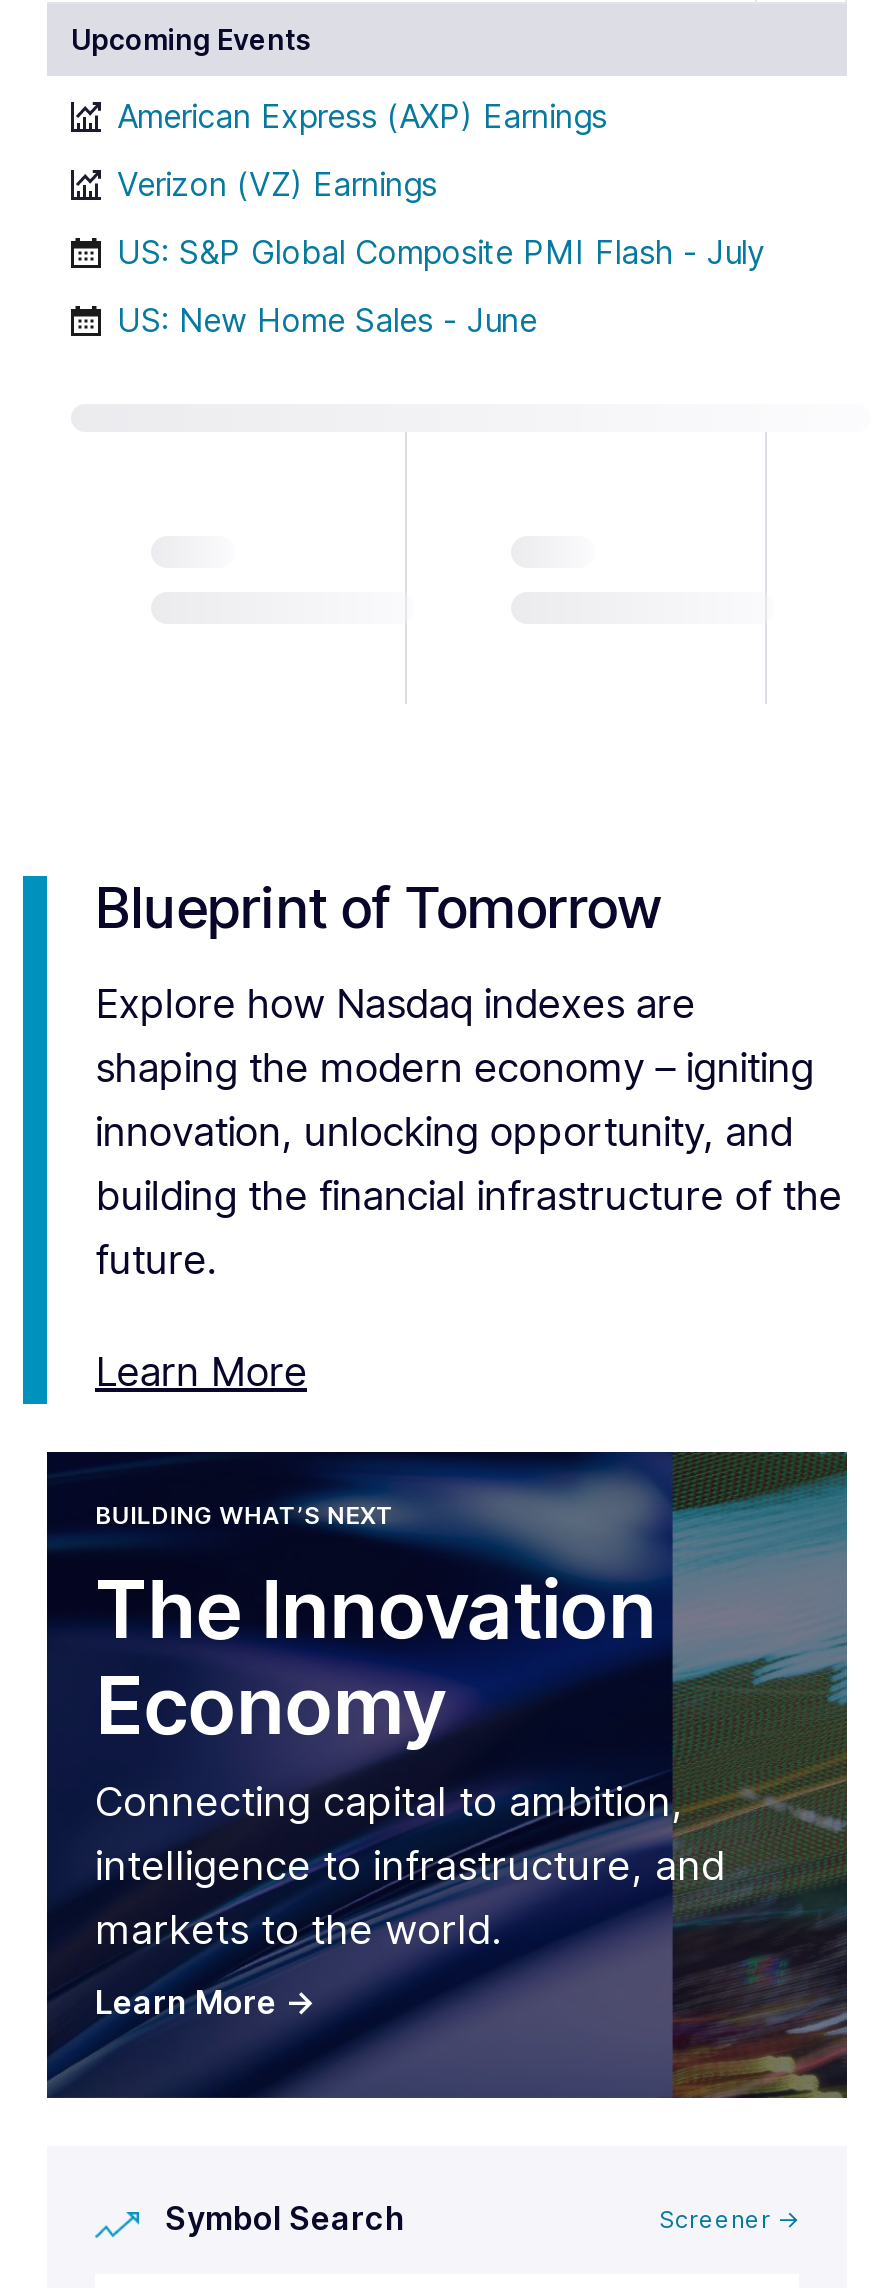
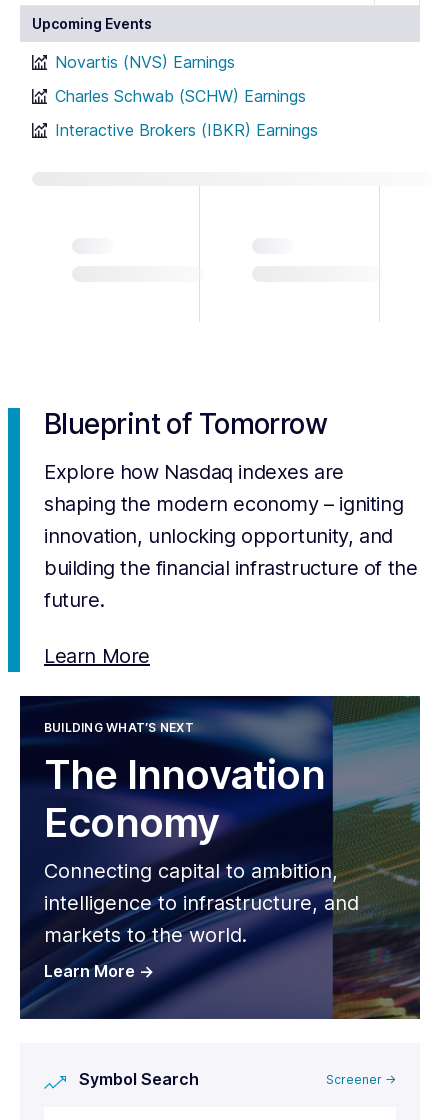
- American Express (AXP) Earnings
- Verizon (VZ) Earnings
- US: S&P Global Composite PMI Flash - July
- US: New Home Sales - June
+ Novartis (NVS) Earnings
+ Charles Schwab (SCHW) Earnings
+ Interactive Brokers (IBKR) Earnings
